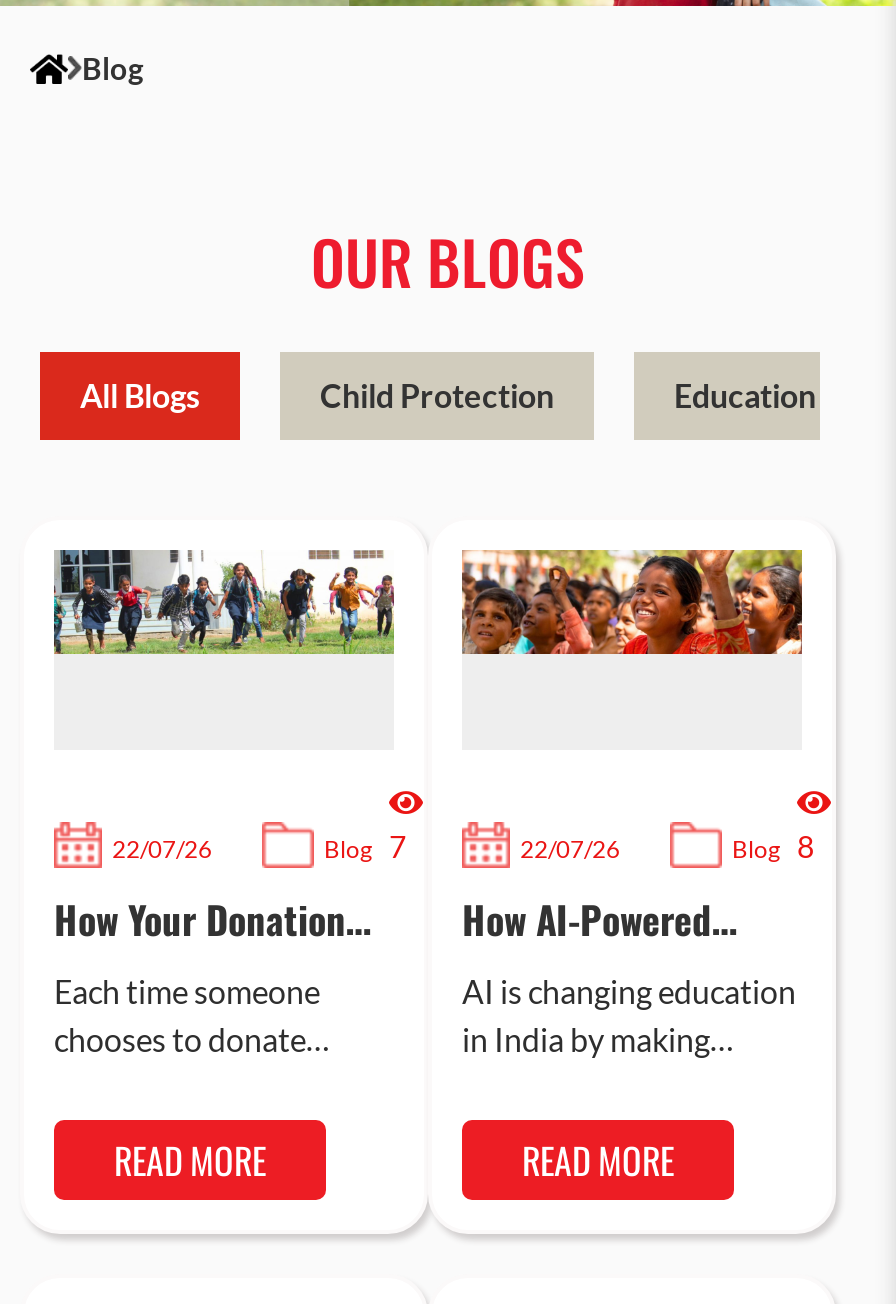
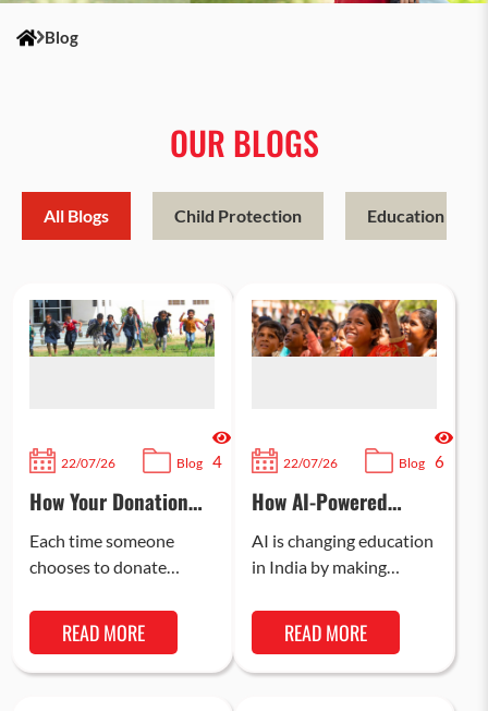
- Blog 7
+ Blog 4

- Blog 8
+ Blog 6
